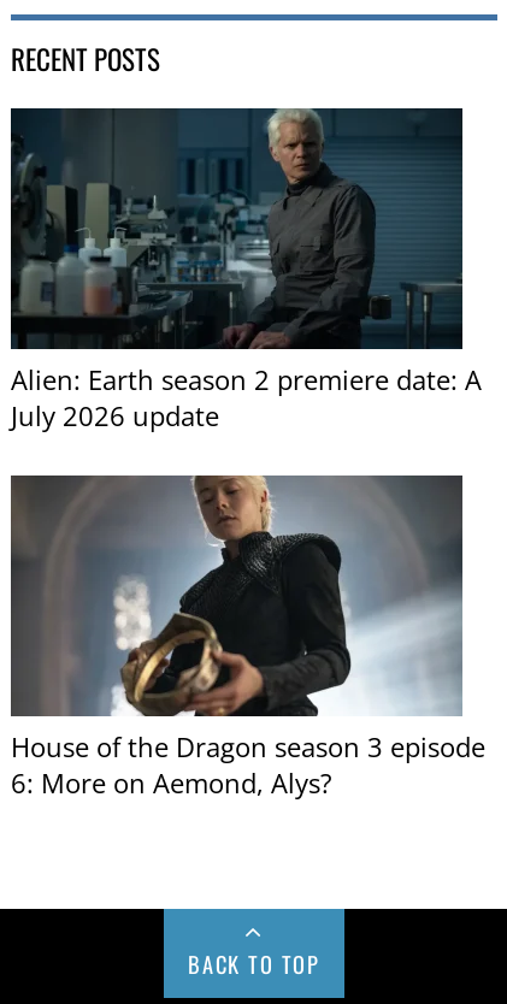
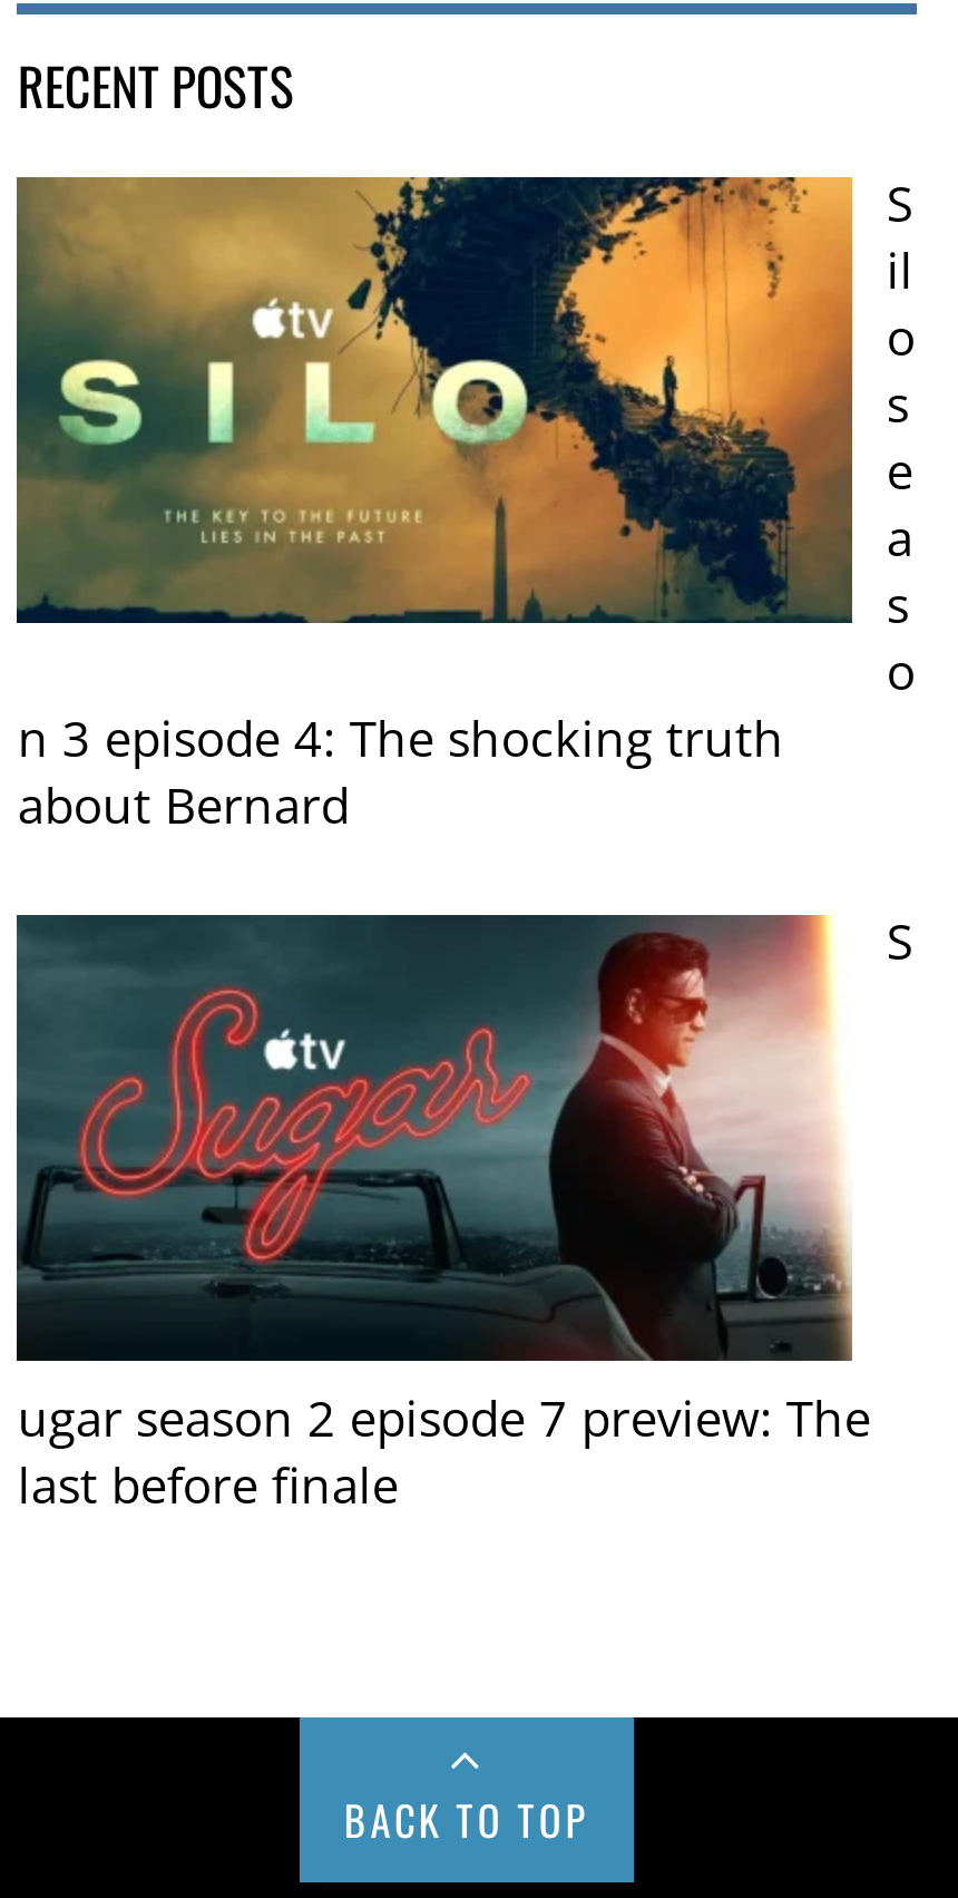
- [image]
- Alien: Earth season 2 premiere date: A
- July 2026 update
+ [image]
+ S
+ il
+ o
+ s
+ e
+ a
+ s
+ o
+ n 3 episode 4: The shocking truth
+ about Bernard
+ S

- [image]
- House of the Dragon season 3 episode
- 6: More on Aemond, Alys?
+ [image]
+ ugar season 2 episode 7 preview: The
+ last before finale
